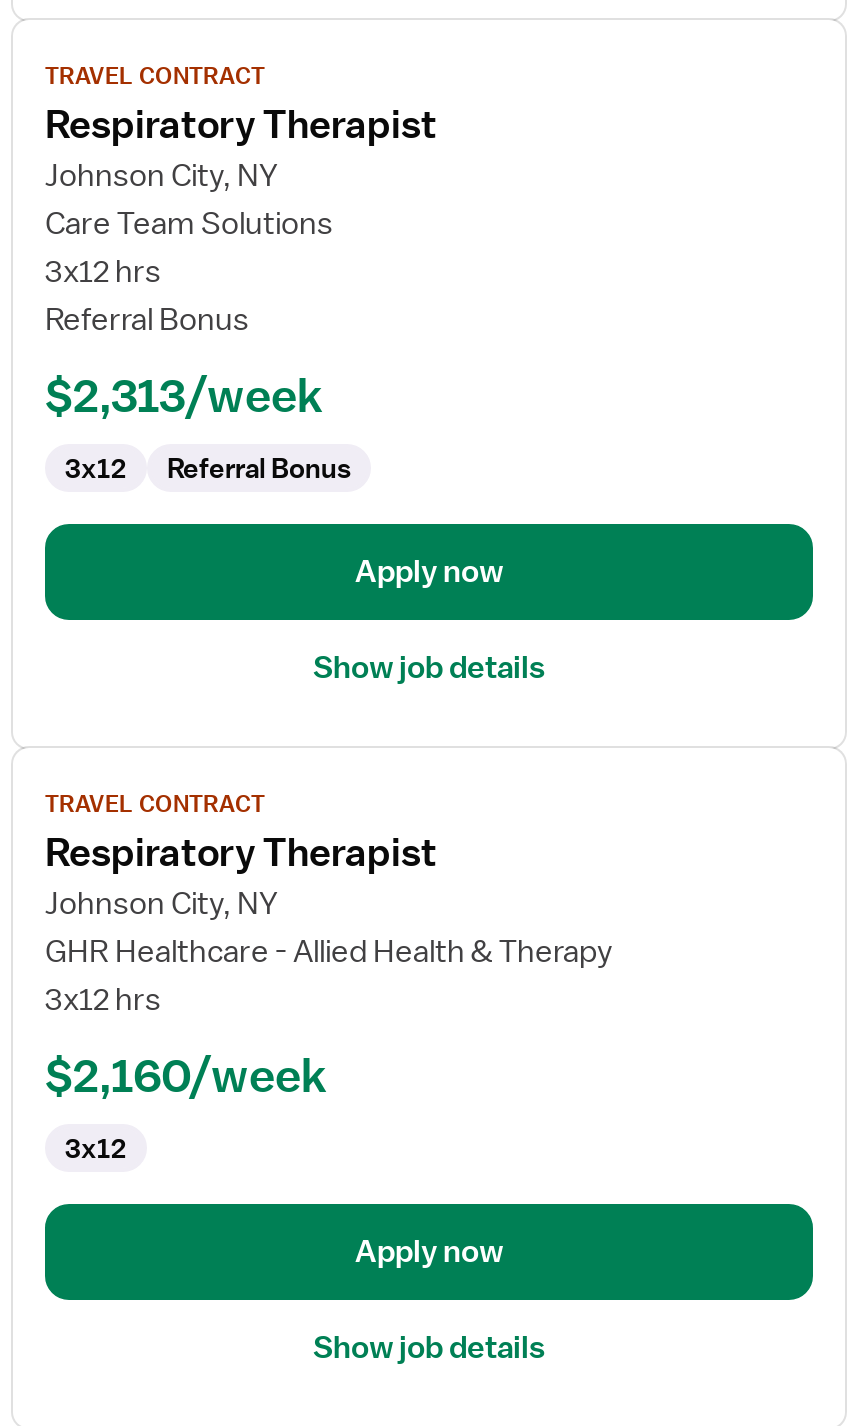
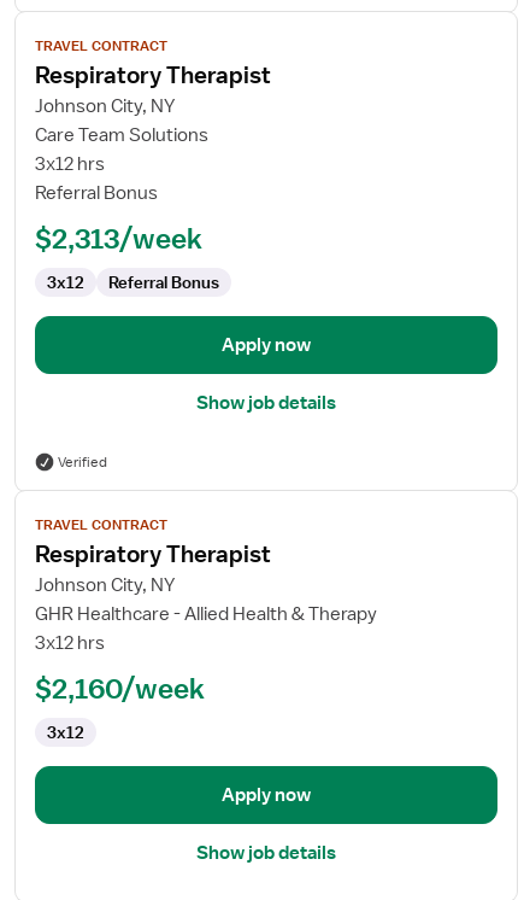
+ Verified
